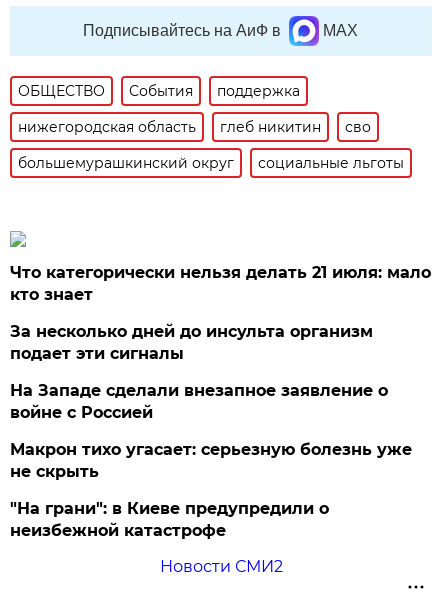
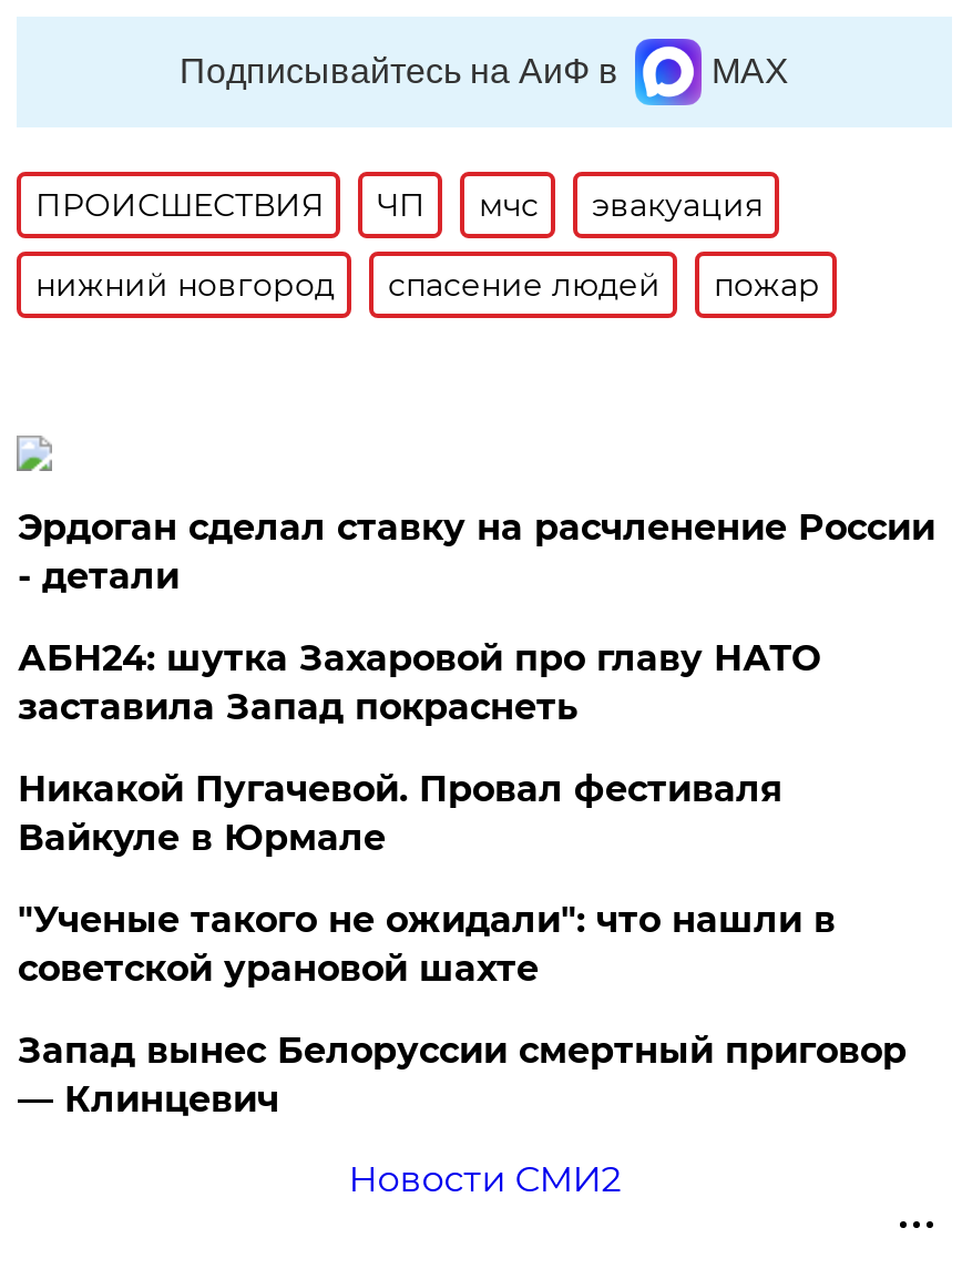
- ОБЩЕСТВО
- События
- поддержка
- нижегородская область
- глеб никитин
- сво
- большемурашкинский округ
- социальные льготы
+ ПРОИСШЕСТВИЯ
+ ЧП
+ мчс
+ эвакуация
+ нижний новгород
+ спасение людей
+ пожар

- Что категорически нельзя делать 21 июля: мало
- кто знает
- За несколько дней до инсульта организм
- подает эти сигналы
- На Западе сделали внезапное заявление о
- войне с Россией
- Макрон тихо угасает: серьезную болезнь уже
- не скрыть
- "На грани": в Киеве предупредили о
- неизбежной катастрофе
+ Эрдоган сделал ставку на расчленение России
+ - детали
+ АБН24: шутка Захаровой про главу НАТО
+ заставила Запад покраснеть
+ Никакой Пугачевой. Провал фестиваля
+ Вайкуле в Юрмале
+ "Ученые такого не ожидали": что нашли в
+ советской урановой шахте
+ Запад вынес Белоруссии смертный приговор
+ — Клинцевич
